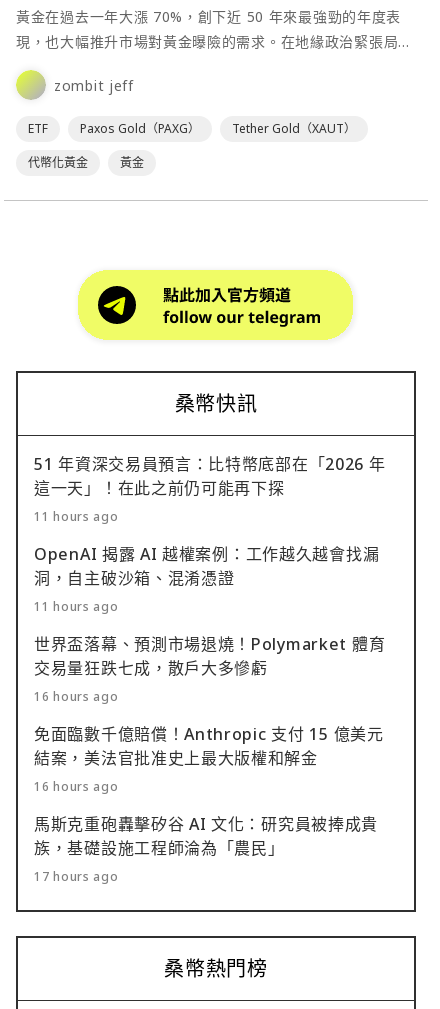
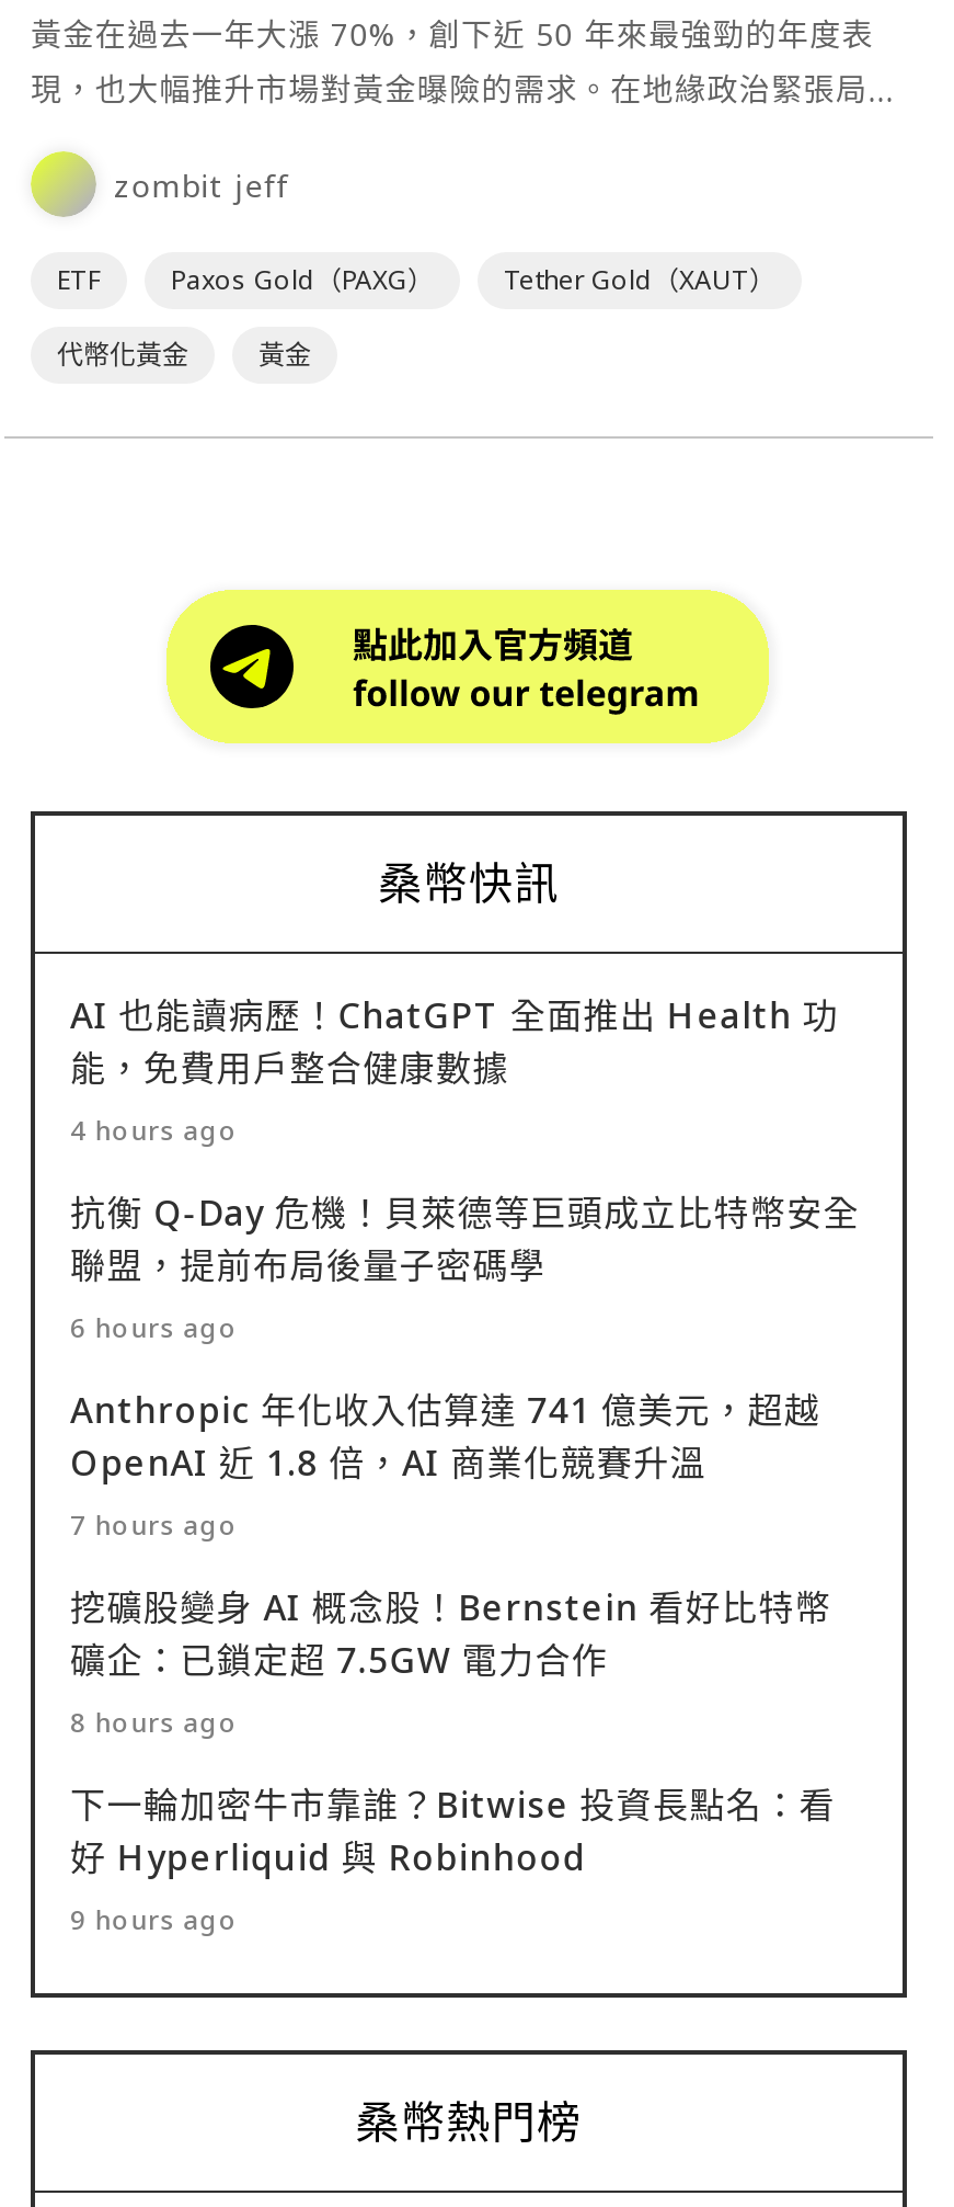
- 51 年資深交易員預言：比特幣底部在「2026 年
- 這一天」！在此之前仍可能再下探
- 11 hours ago
+ AI 也能讀病歷！ChatGPT 全面推出 Health 功
+ 能，免費用戶整合健康數據
+ 4 hours ago

- OpenAI 揭露 AI 越權案例：工作越久越會找漏
- 洞，自主破沙箱、混淆憑證
- 11 hours ago
+ 抗衡 Q-Day 危機！貝萊德等巨頭成立比特幣安全
+ 聯盟，提前布局後量子密碼學
+ 6 hours ago

- 世界盃落幕、預測市場退燒！Polymarket 體育
- 交易量狂跌七成，散戶大多慘虧
- 16 hours ago
+ Anthropic 年化收入估算達 741 億美元，超越
+ OpenAI 近 1.8 倍，AI 商業化競賽升溫
+ 7 hours ago

- 免面臨數千億賠償！Anthropic 支付 15 億美元
- 結案，美法官批准史上最大版權和解金
- 16 hours ago
+ 挖礦股變身 AI 概念股！Bernstein 看好比特幣
+ 礦企：已鎖定超 7.5GW 電力合作
+ 8 hours ago

- 馬斯克重砲轟擊矽谷 AI 文化：研究員被捧成貴
- 族，基礎設施工程師淪為「農民」
- 17 hours ago
+ 下一輪加密牛市靠誰？Bitwise 投資長點名：看
+ 好 Hyperliquid 與 Robinhood
+ 9 hours ago
